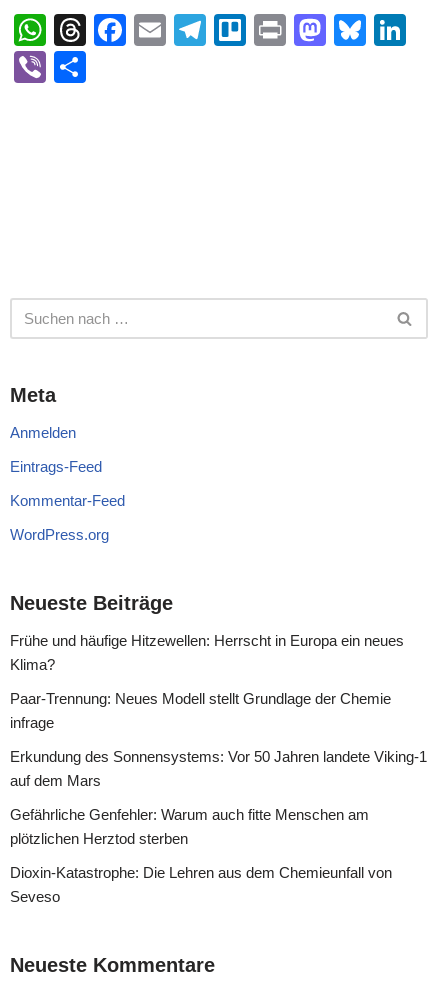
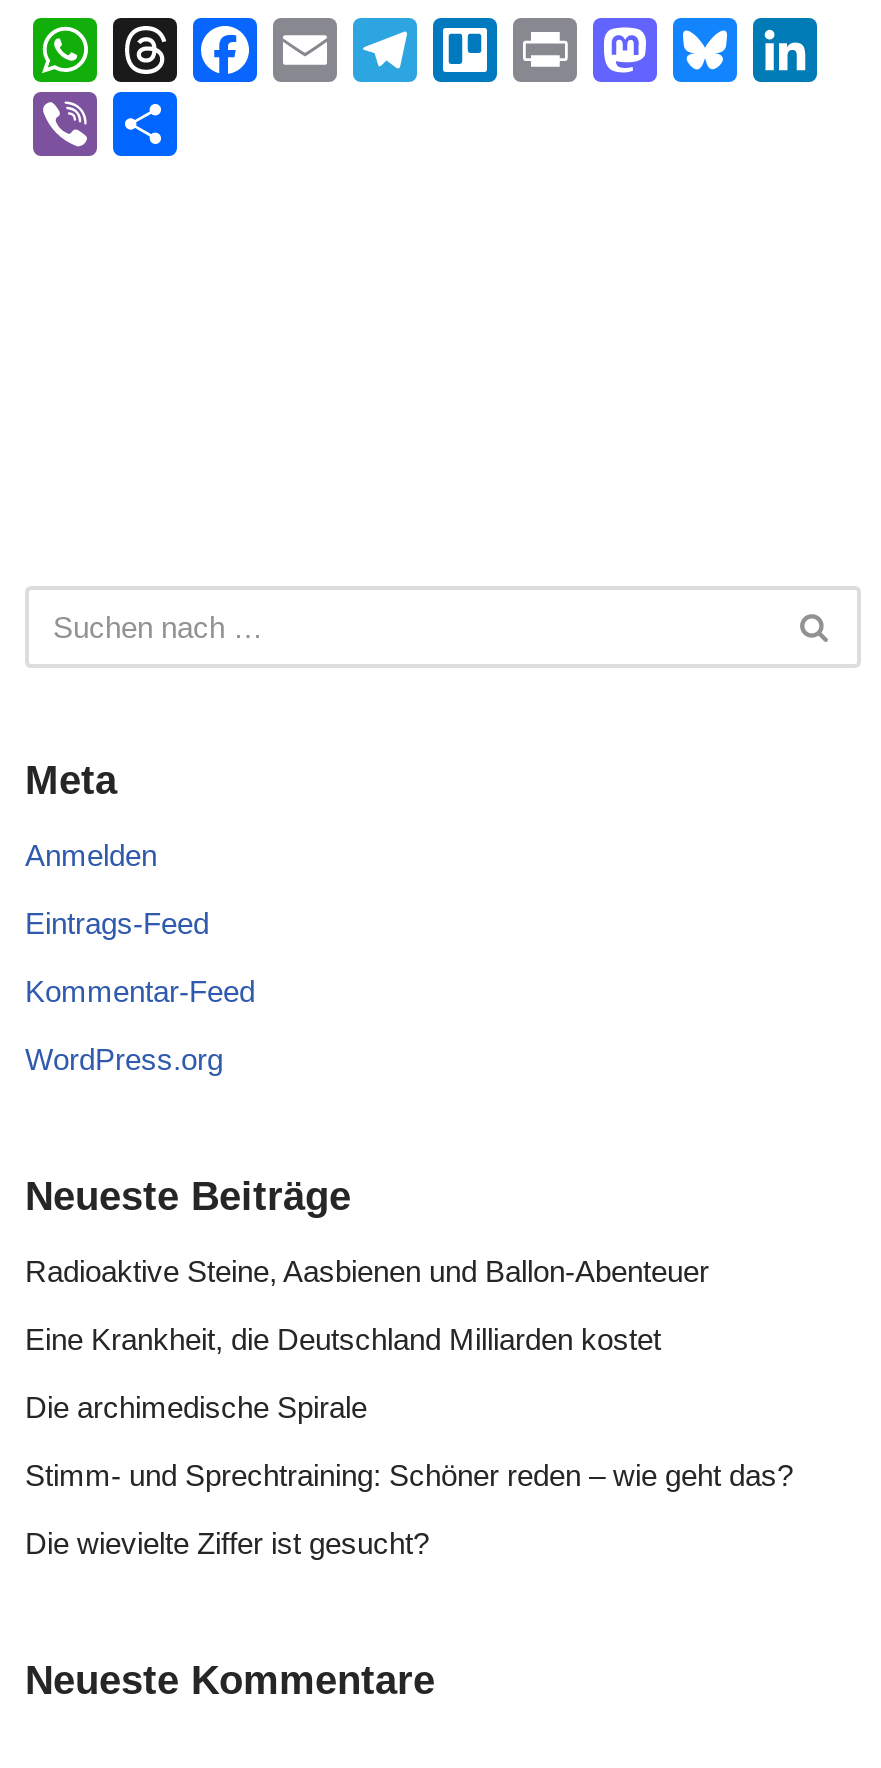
- Frühe und häufige Hitzewellen: Herrscht in Europa ein neues
- Klima?
+ Radioaktive Steine, Aasbienen und Ballon-Abenteuer

- Paar-Trennung: Neues Modell stellt Grundlage der Chemie
- infrage
+ Eine Krankheit, die Deutschland Milliarden kostet

- Erkundung des Sonnensystems: Vor 50 Jahren landete Viking-1
- auf dem Mars
+ Die archimedische Spirale

- Gefährliche Genfehler: Warum auch fitte Menschen am
- plötzlichen Herztod sterben
+ Stimm- und Sprechtraining: Schöner reden – wie geht das?

- Dioxin-Katastrophe: Die Lehren aus dem Chemieunfall von
- Seveso
+ Die wievielte Ziffer ist gesucht?
